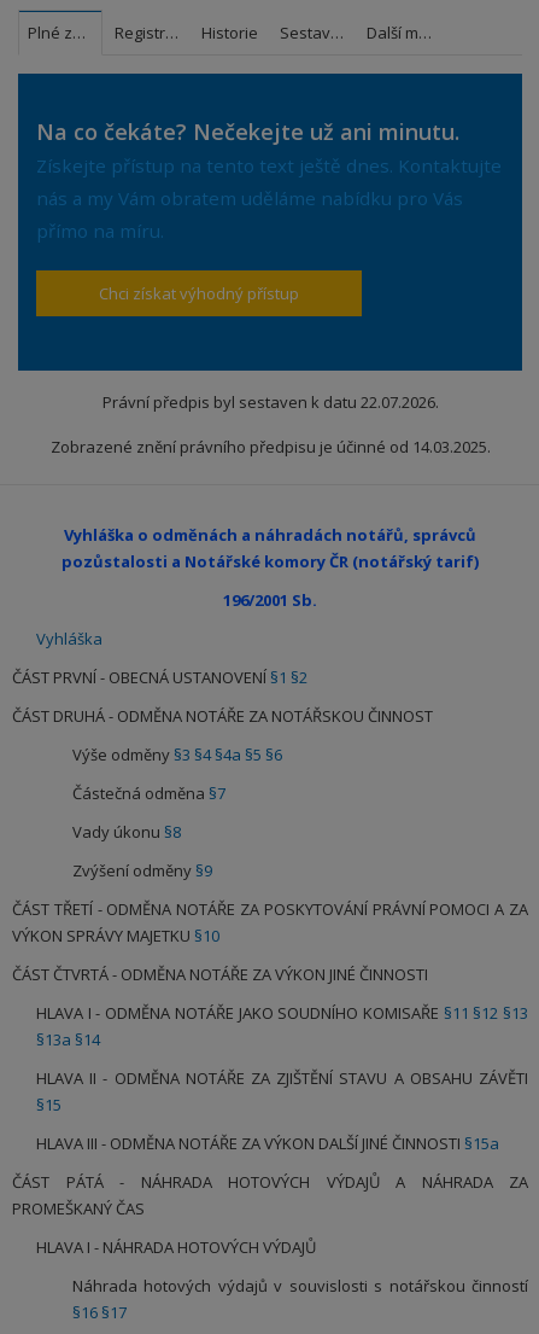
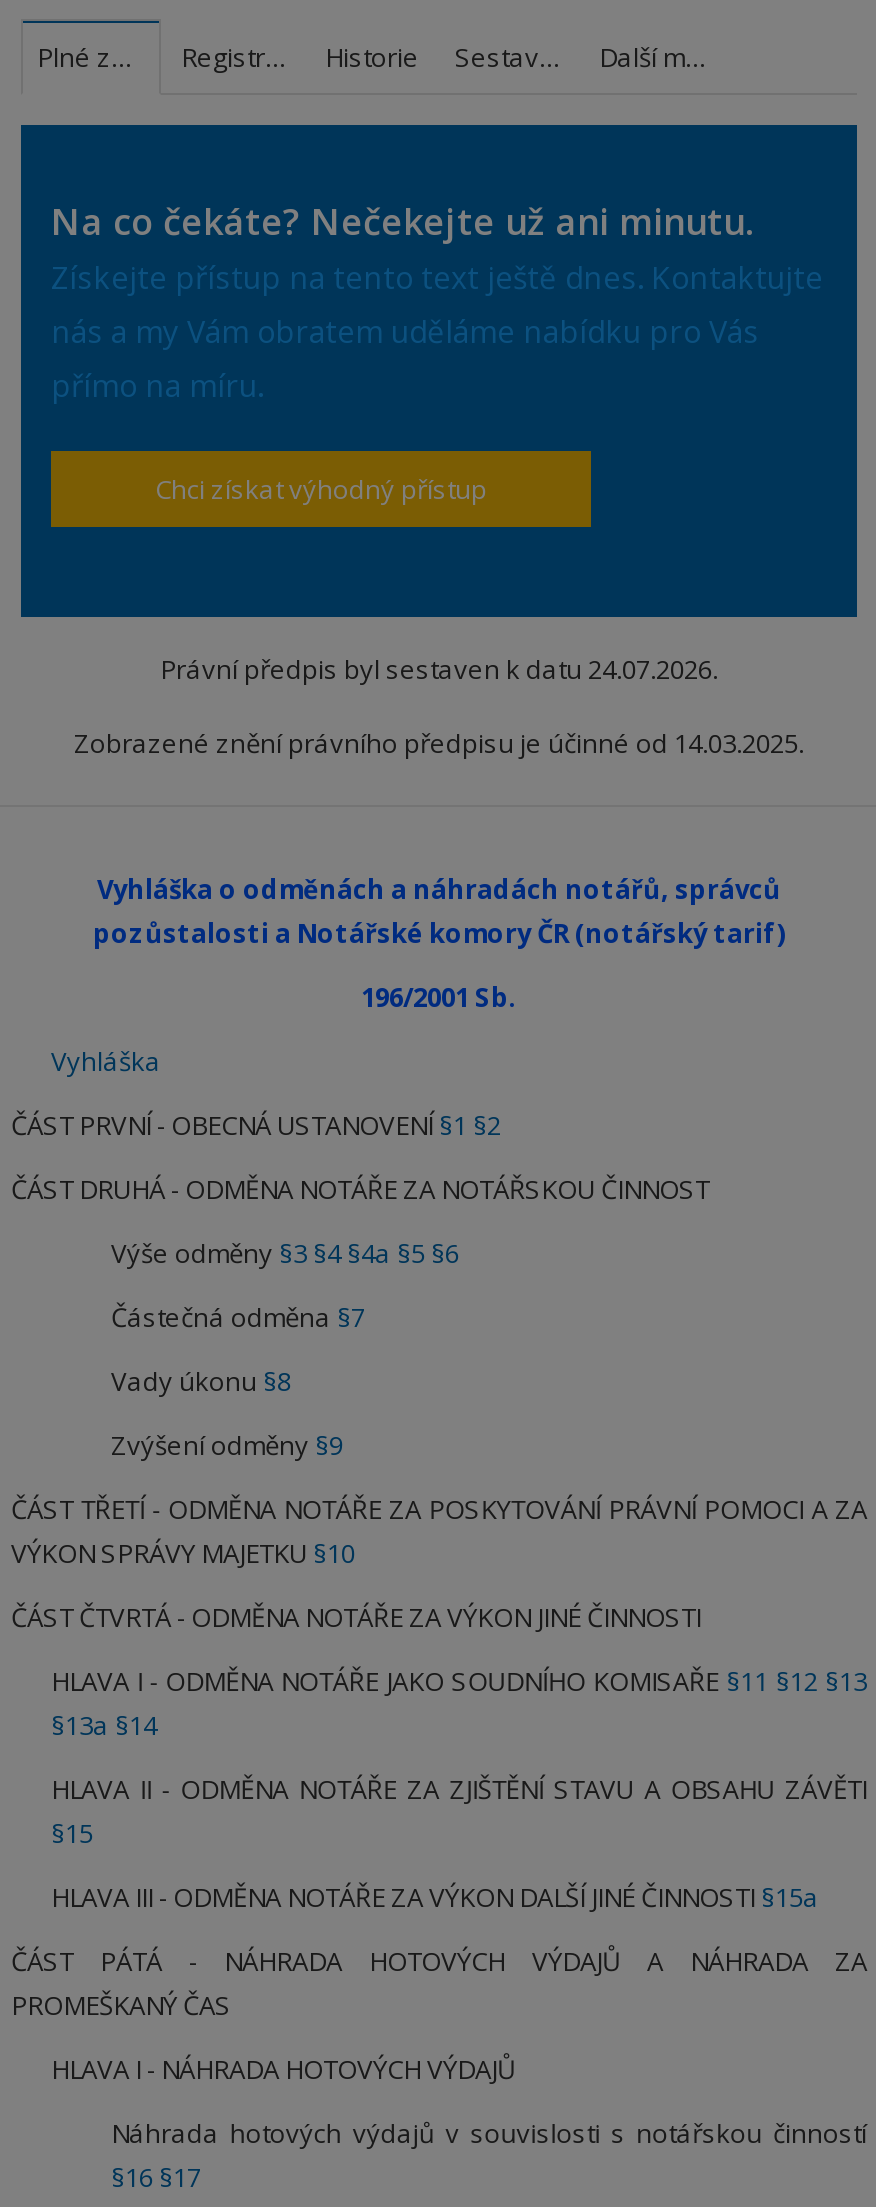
- Právní předpis byl sestaven k datu 22.07.2026.
+ Právní předpis byl sestaven k datu 24.07.2026.
